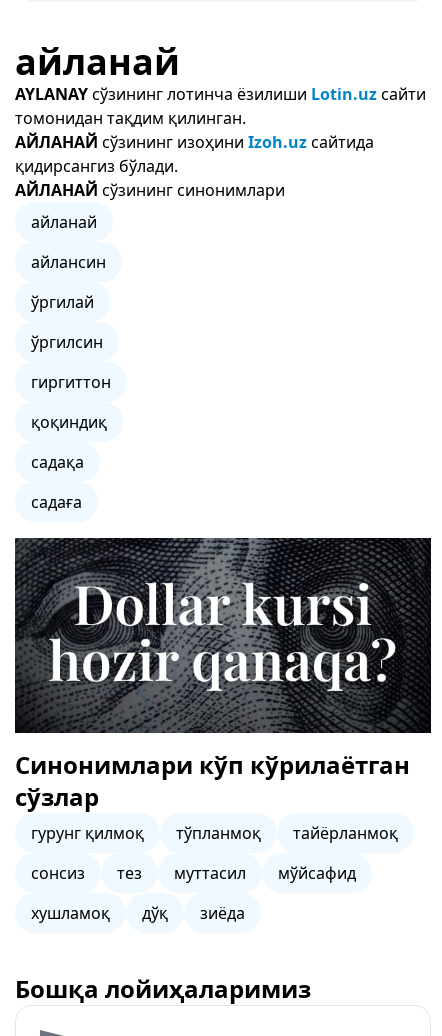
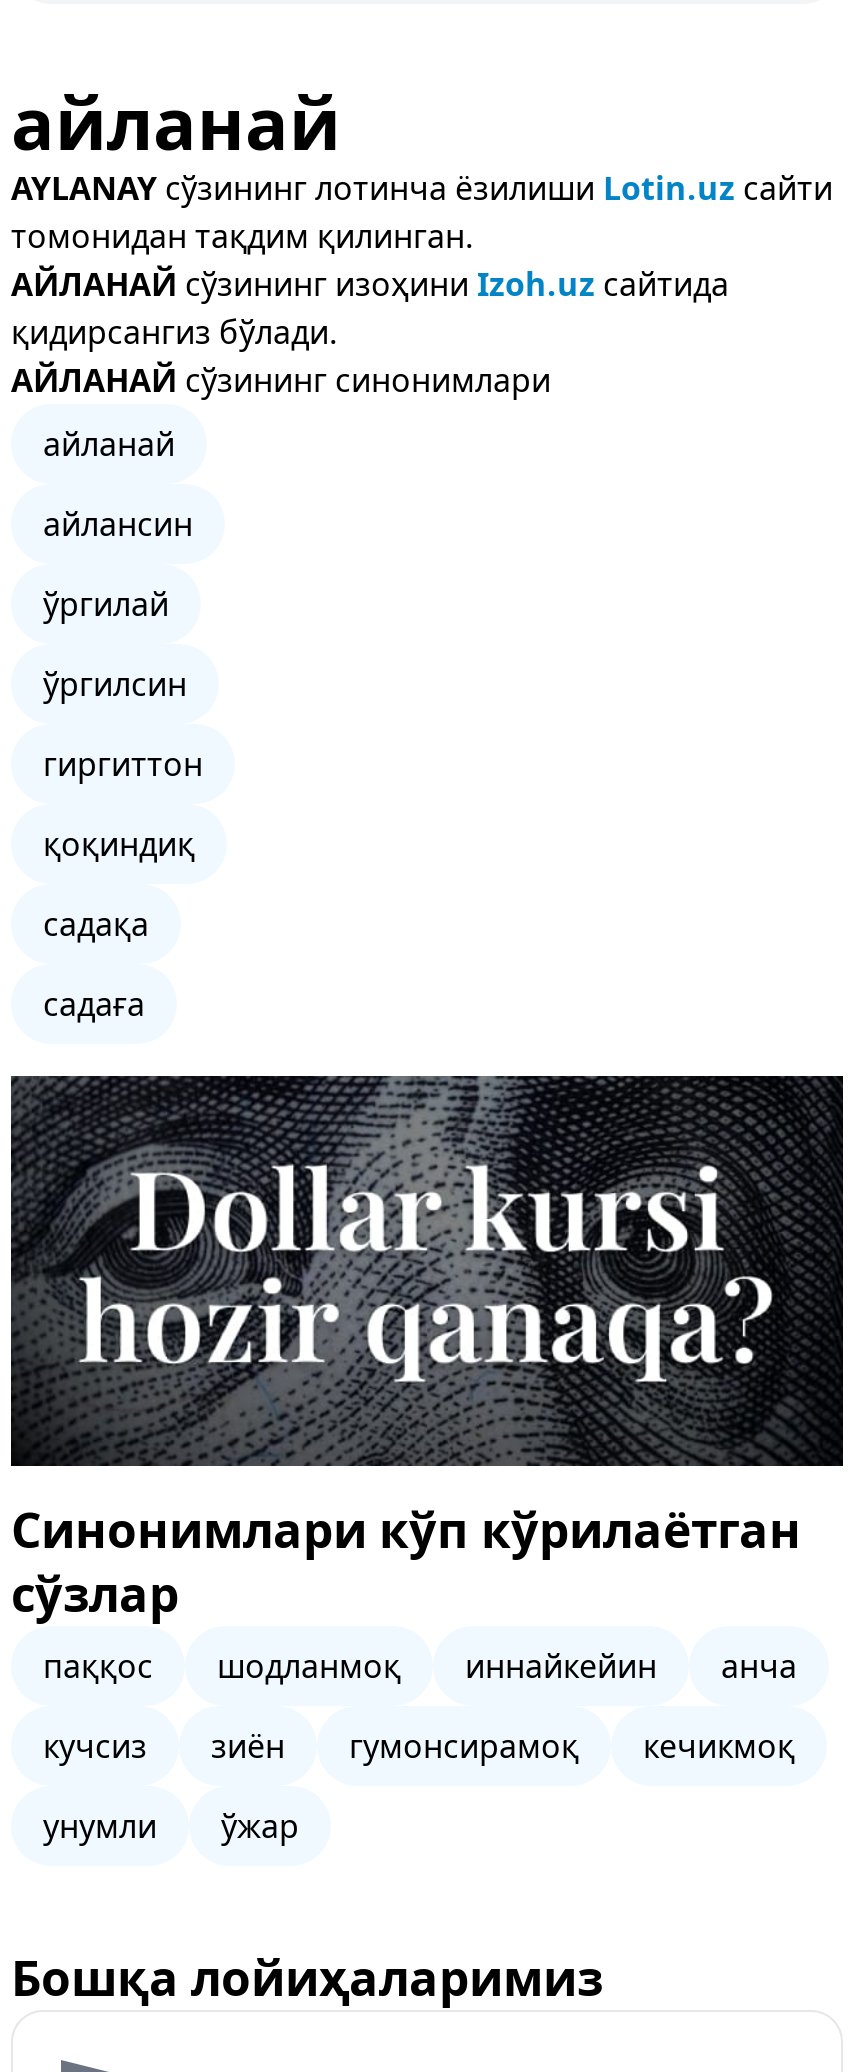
- гурунг қилмоқ
- тўпланмоқ
- тайёрланмоқ
+ паққос
+ шодланмоқ
+ иннайкейин
+ анча

- сонсиз
- тез
- муттасил
- мўйсафид
+ кучсиз
+ зиён
+ гумонсирамоқ
+ кечикмоқ

- хушламоқ
- дўқ
- зиёда
+ унумли
+ ўжар
